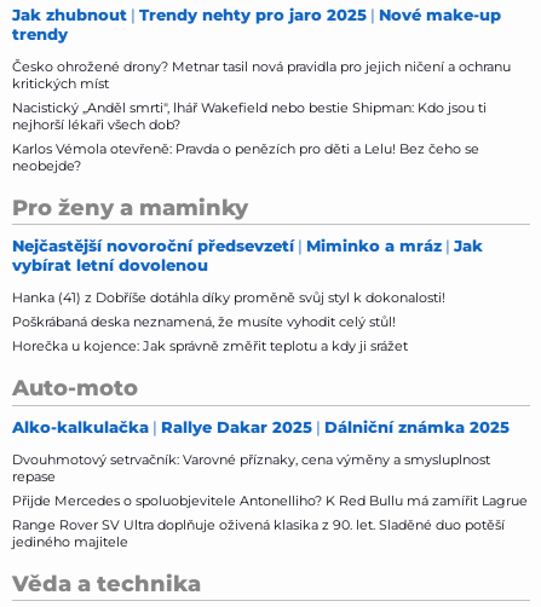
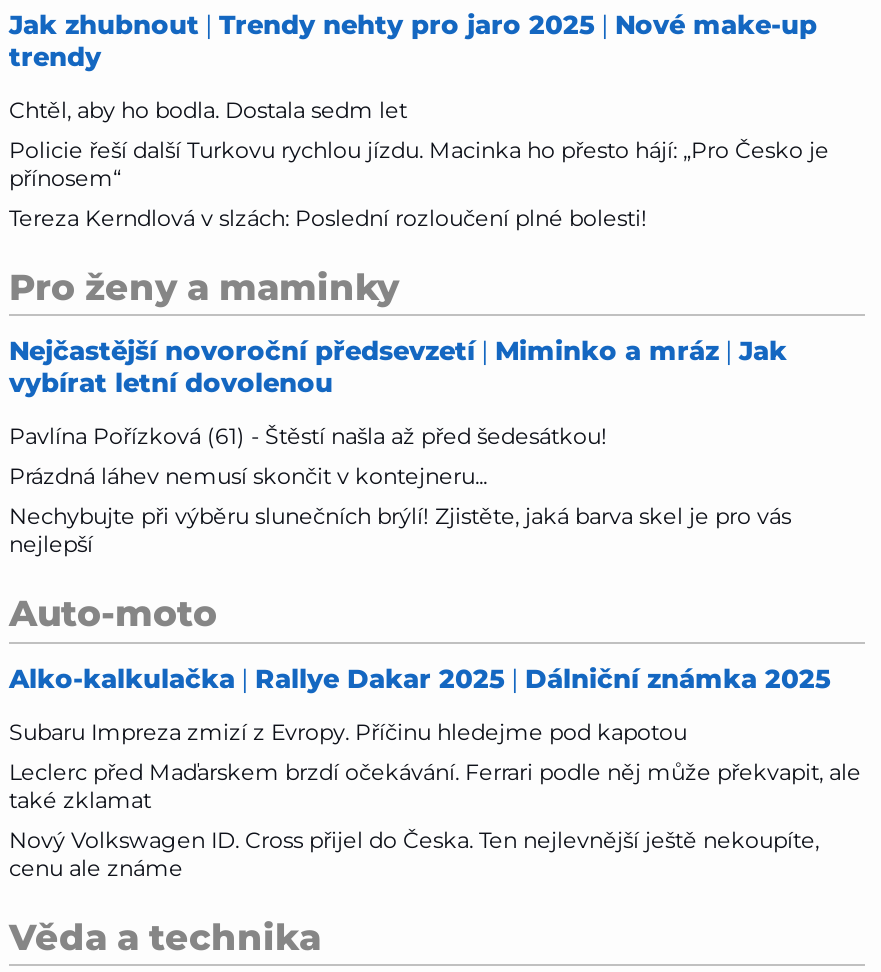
- Česko ohrožené drony? Metnar tasil nová pravidla pro jejich ničení a ochranu
- kritických míst
- Nacistický „Anděl smrti", lhář Wakefield nebo bestie Shipman: Kdo jsou ti
- nejhorší lékaři všech dob?
- Karlos Vémola otevřeně: Pravda o penězích pro děti a Lelu! Bez čeho se
- neobejde?
+ Chtěl, aby ho bodla. Dostala sedm let
+ Policie řeší další Turkovu rychlou jízdu. Macinka ho přesto hájí: „Pro Česko je
+ přínosem“
+ Tereza Kerndlová v slzách: Poslední rozloučení plné bolesti!

- Hanka (41) z Dobříše dotáhla díky proměně svůj styl k dokonalosti!
- Poškrábaná deska neznamená, že musíte vyhodit celý stůl!
- Horečka u kojence: Jak správně změřit teplotu a kdy ji srážet
+ Pavlína Pořízková (61) - Štěstí našla až před šedesátkou!
+ Prázdná láhev nemusí skončit v kontejneru...
+ Nechybujte při výběru slunečních brýlí! Zjistěte, jaká barva skel je pro vás
+ nejlepší

- Dvouhmotový setrvačník: Varovné příznaky, cena výměny a smysluplnost
- repase
- Přijde Mercedes o spoluobjevitele Antonelliho? K Red Bullu má zamířit Lagrue
- Range Rover SV Ultra doplňuje oživená klasika z 90. let. Sladěné duo potěší
- jediného majitele
+ Subaru Impreza zmizí z Evropy. Příčinu hledejme pod kapotou
+ Leclerc před Maďarskem brzdí očekávání. Ferrari podle něj může překvapit, ale
+ také zklamat
+ Nový Volkswagen ID. Cross přijel do Česka. Ten nejlevnější ještě nekoupíte,
+ cenu ale známe
